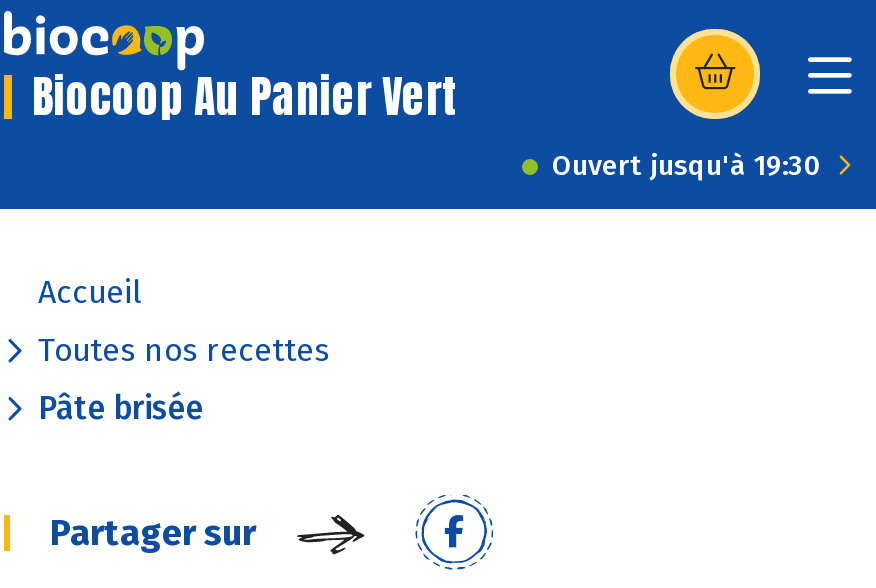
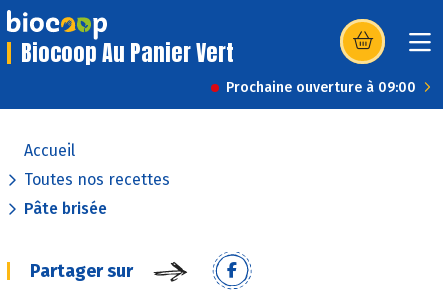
- Ouvert jusqu'à 19:30
+ Prochaine ouverture à 09:00
